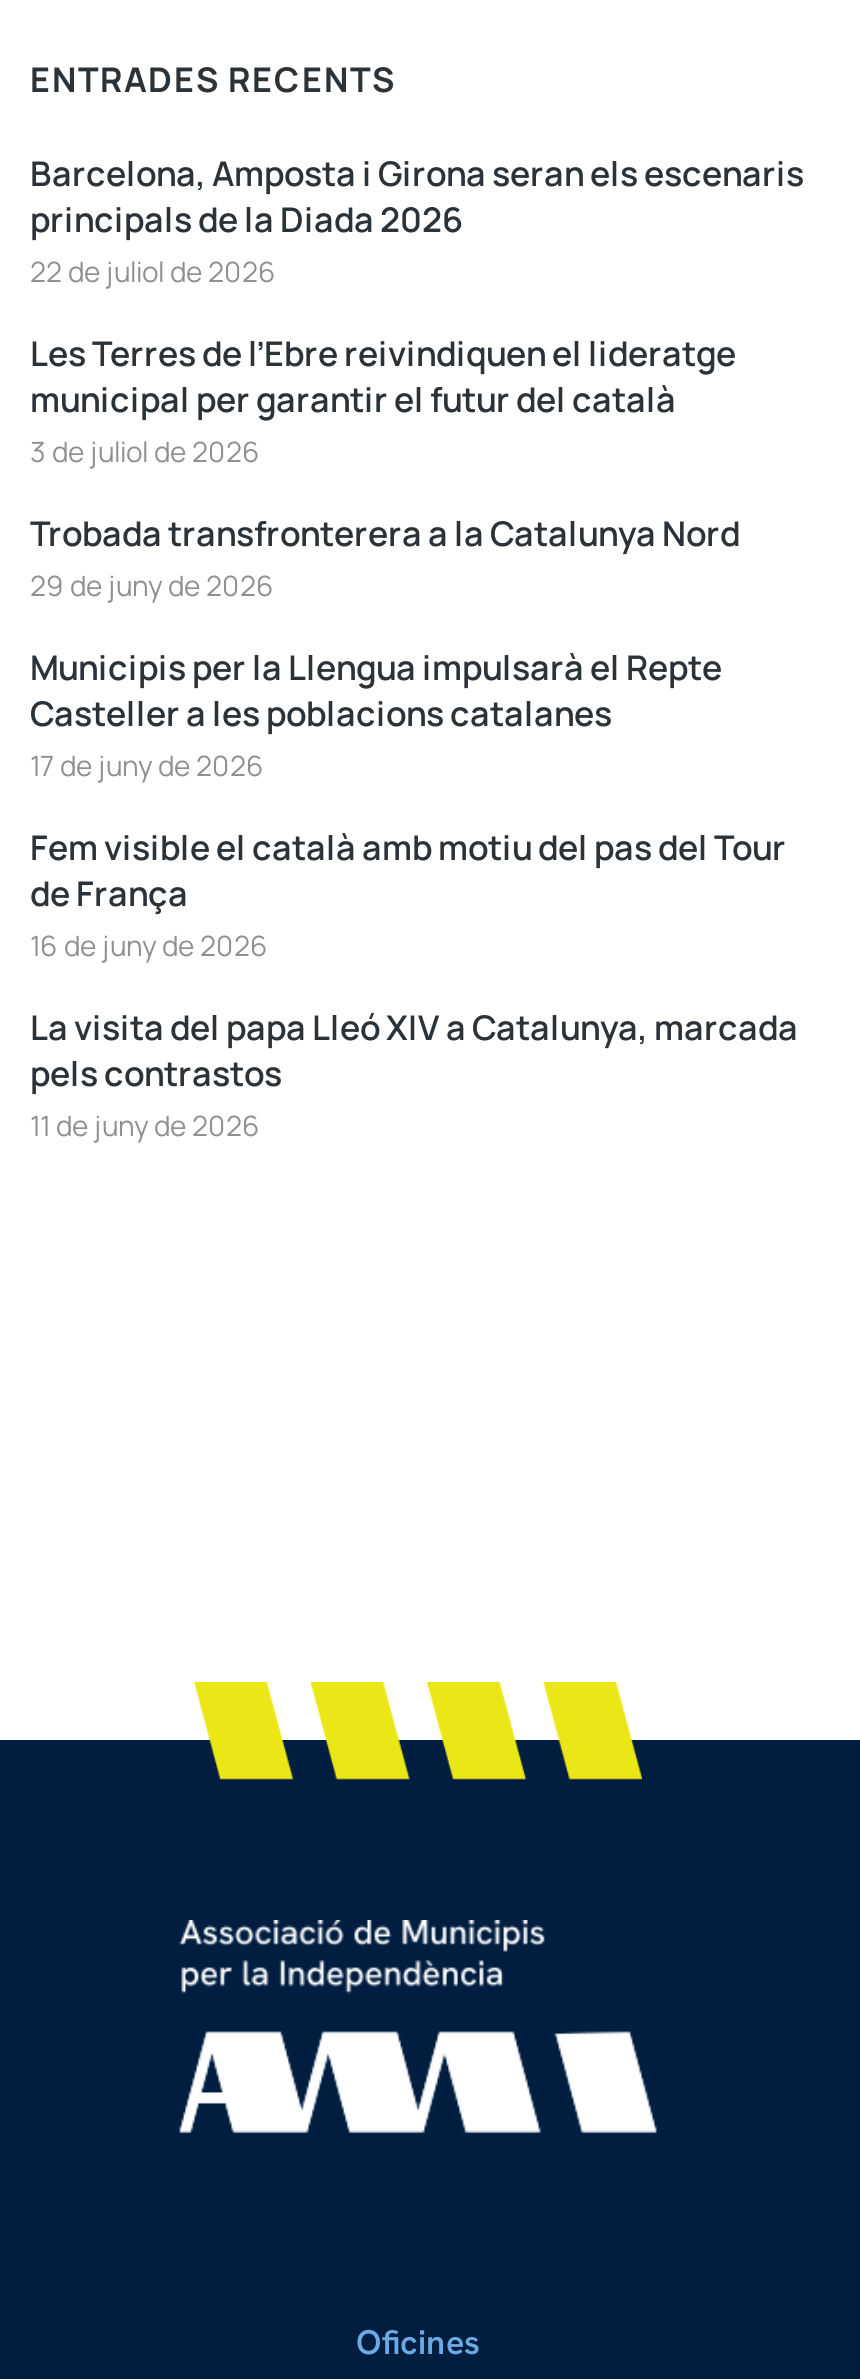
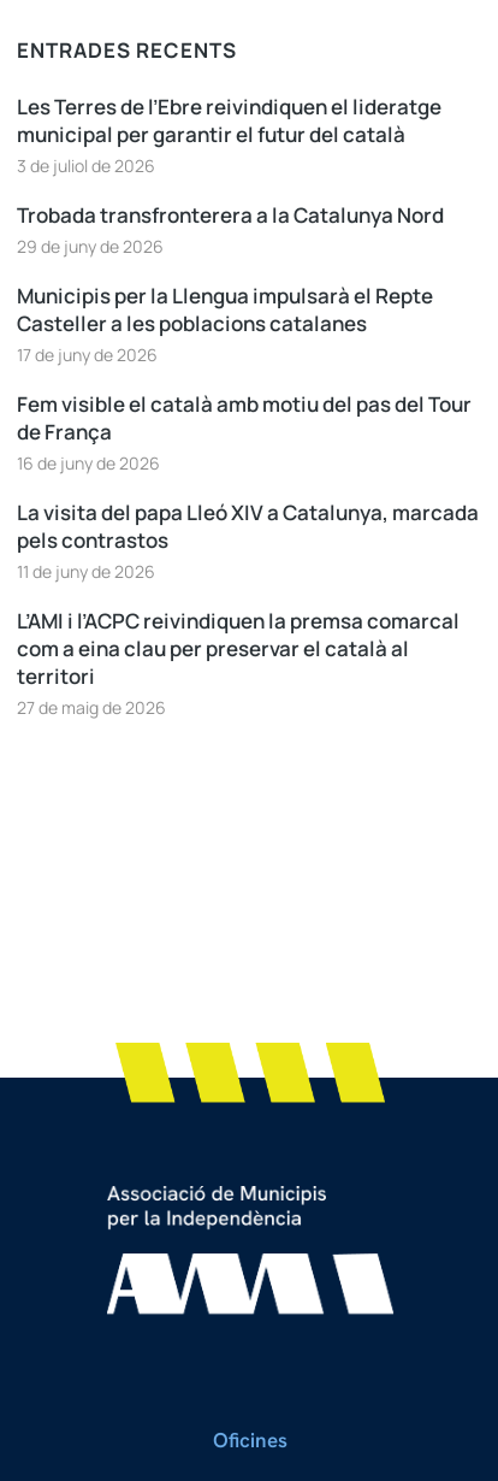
- Barcelona, Amposta i Girona seran els escenaris
- principals de la Diada 2026
- 22 de juliol de 2026

moved up: Les Terres de l’Ebre reivindiquen el lideratge | municipal per garantir el futur del català | 3 de juliol de 2026 | ... | pels contrastos | 11 de juny de 2026

+ L’AMI i l’ACPC reivindiquen la premsa comarcal
+ com a eina clau per preservar el català al
+ territori
+ 27 de maig de 2026
